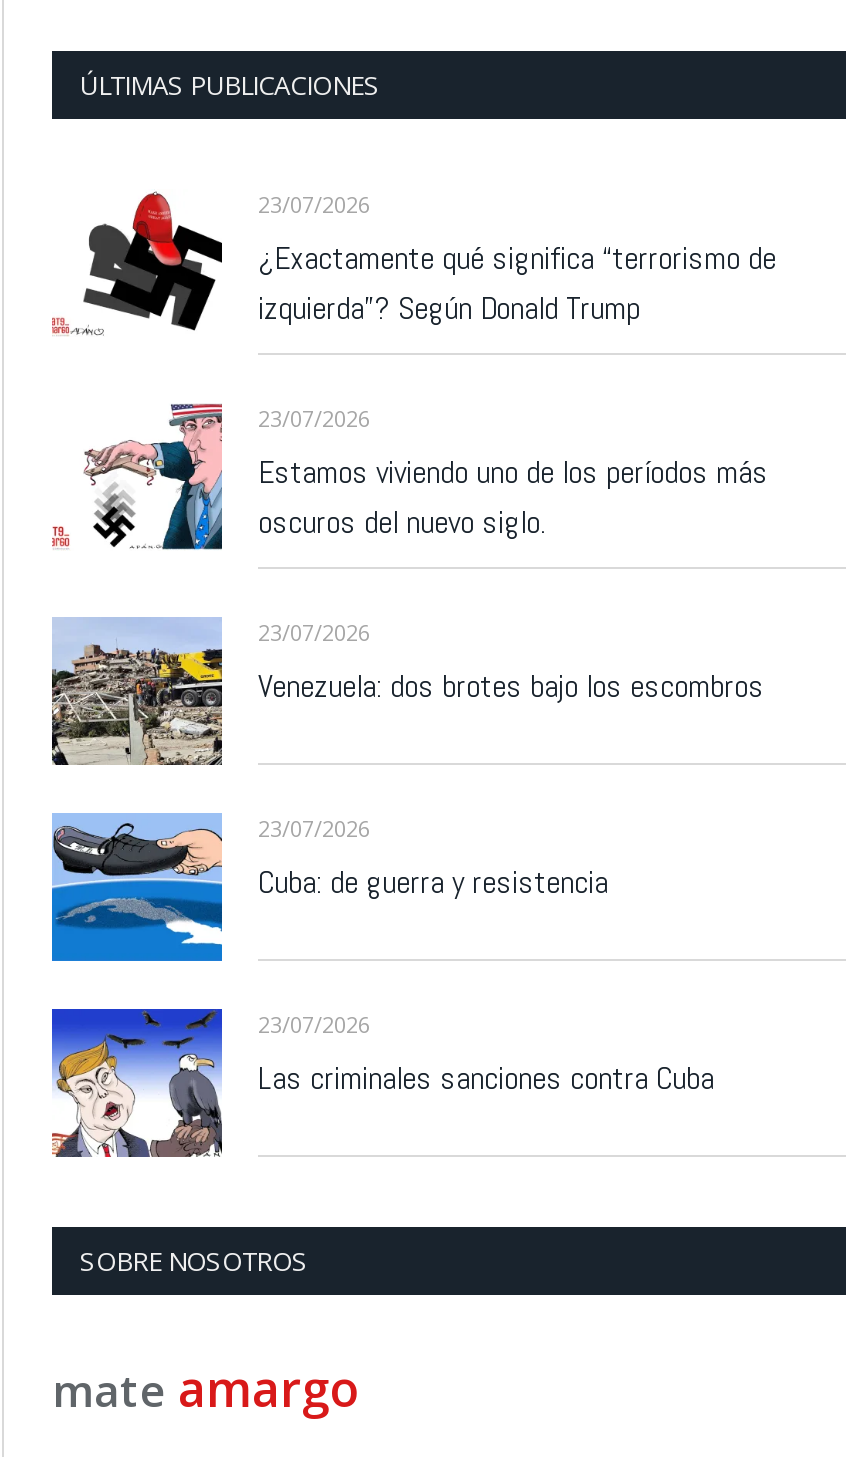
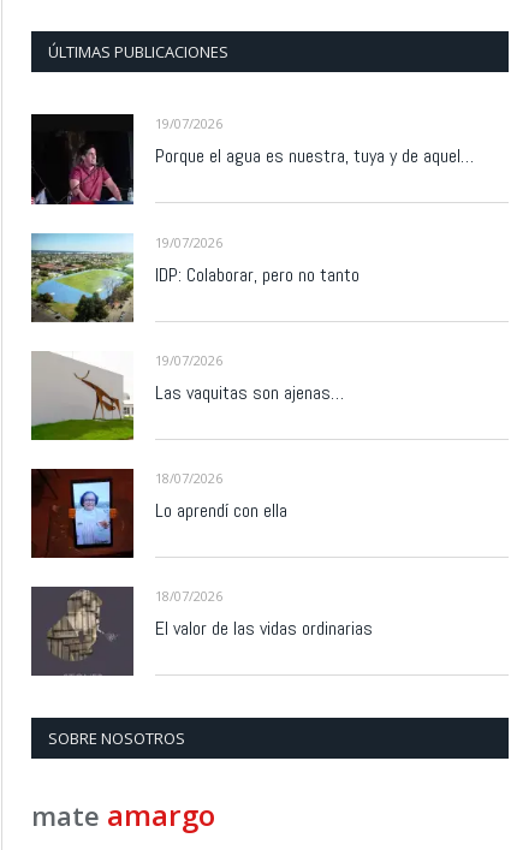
- [image]
- 23/07/2026
- ¿Exactamente qué significa “terrorismo de
- izquierda”? Según Donald Trump
+ [image]
+ 19/07/2026
+ Porque el agua es nuestra, tuya y de aquel…

- [image]
- 23/07/2026
- Estamos viviendo uno de los períodos más
- oscuros del nuevo siglo.
+ [image]
+ 19/07/2026
+ IDP: Colaborar, pero no tanto

- [image]
- 23/07/2026
- Venezuela: dos brotes bajo los escombros
+ [image]
+ 19/07/2026
+ Las vaquitas son ajenas…

- [image]
- 23/07/2026
- Cuba: de guerra y resistencia
+ [image]
+ 18/07/2026
+ Lo aprendí con ella

- [image]
- 23/07/2026
- Las criminales sanciones contra Cuba
+ [image]
+ 18/07/2026
+ El valor de las vidas ordinarias
